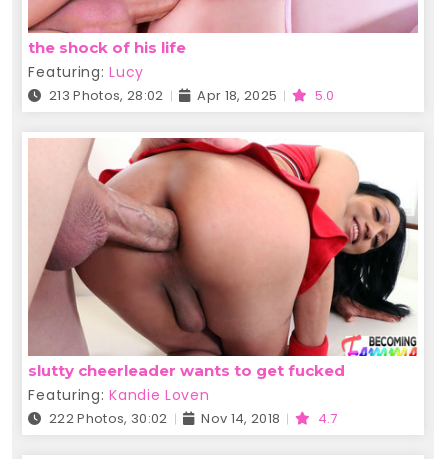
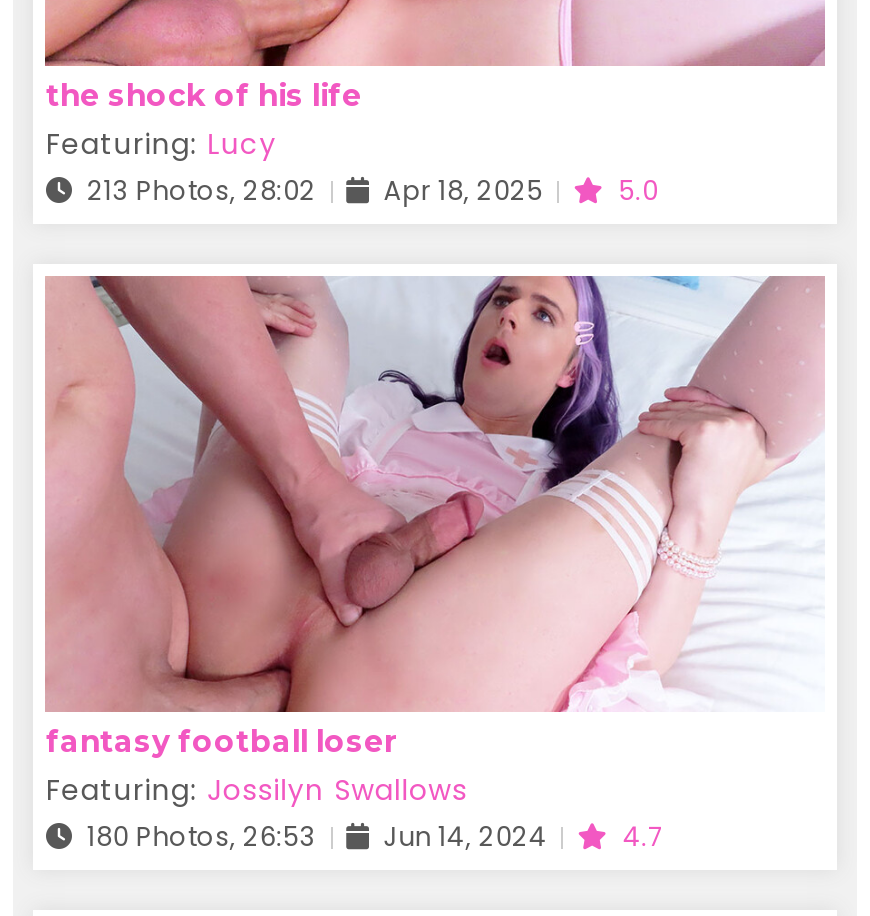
- [image]
- slutty cheerleader wants to get fucked
- Featuring: Kandie Loven
- 222 Photos, 30:02
- Nov 14, 2018
+ [image]
+ fantasy football loser
+ Featuring: Jossilyn Swallows
+ 180 Photos, 26:53
+ Jun 14, 2024
